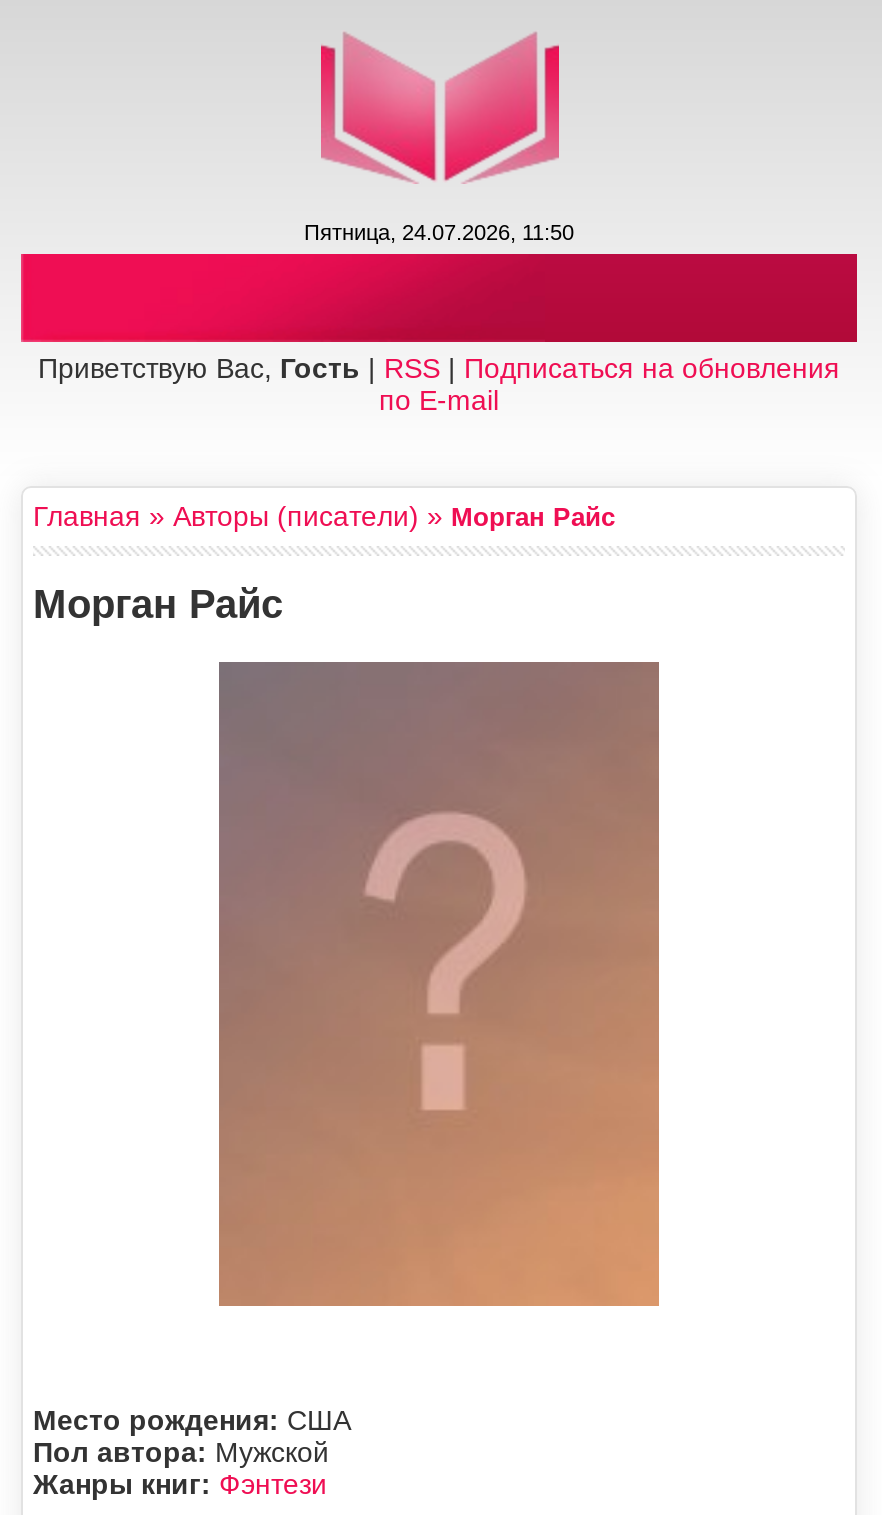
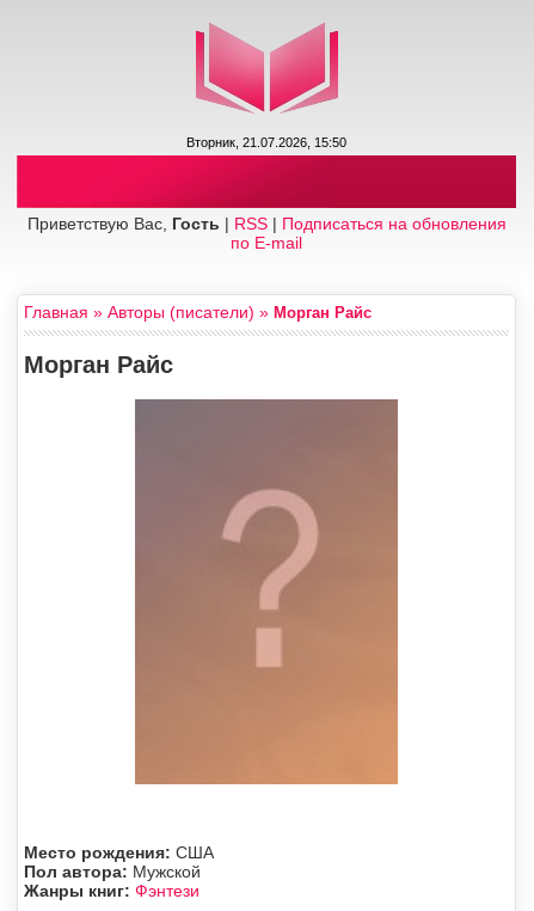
- Пятница, 24.07.2026, 11:50
+ Вторник, 21.07.2026, 15:50
